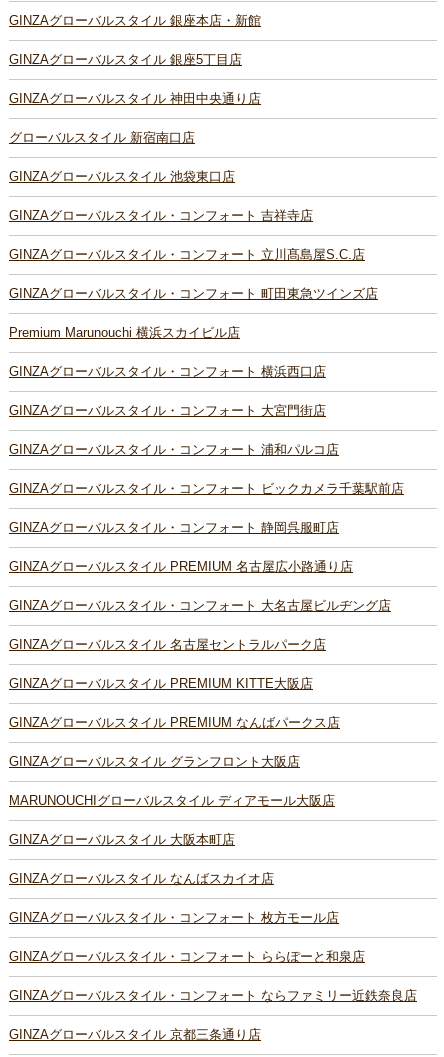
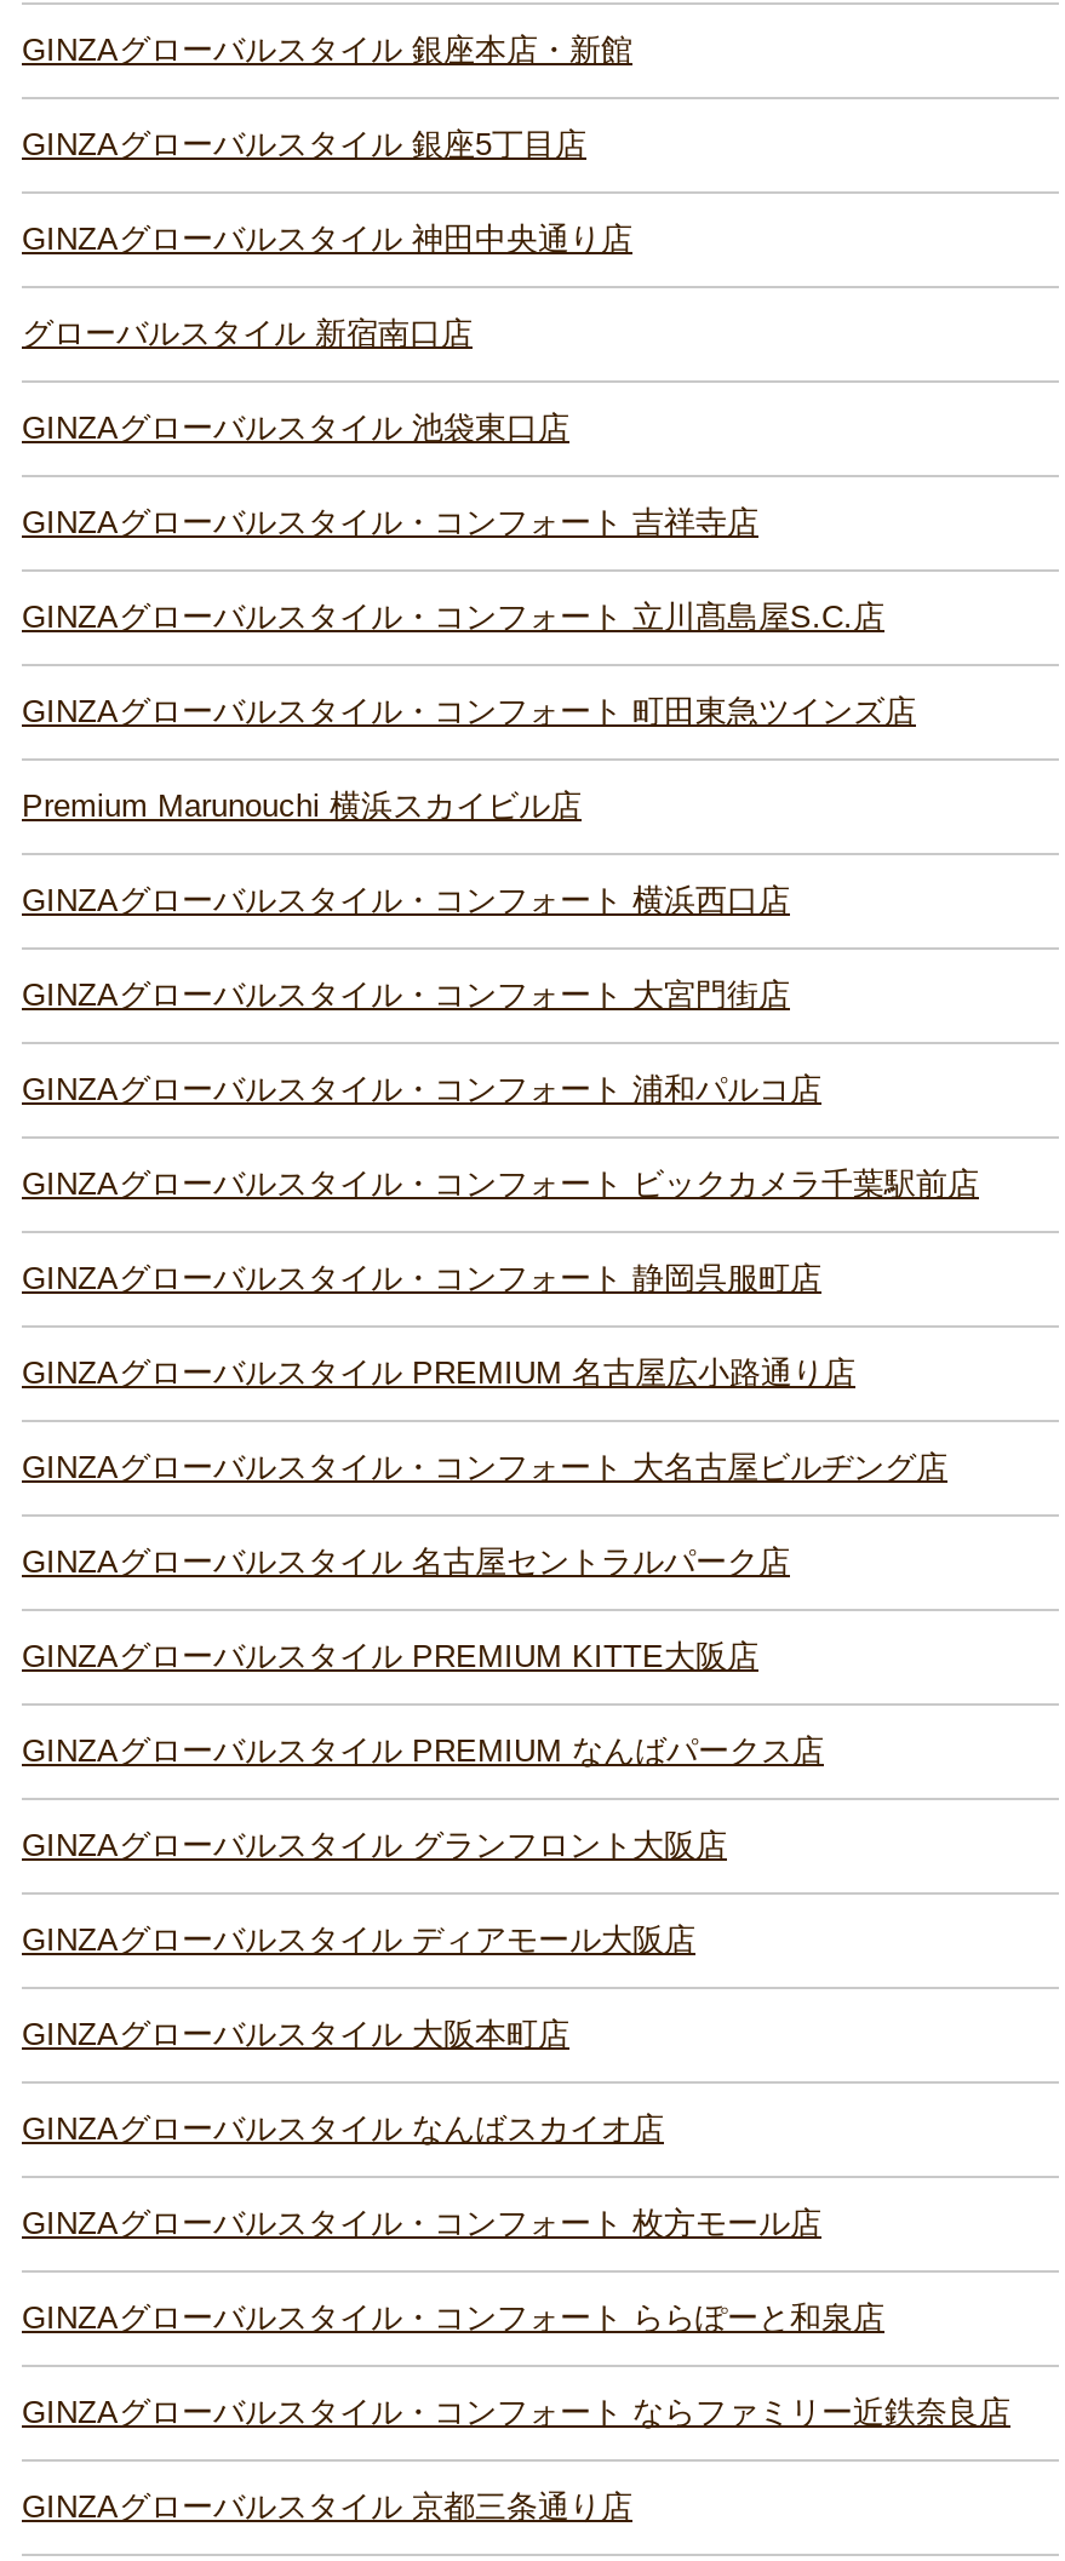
- MARUNOUCHIグローバルスタイル ディアモール大阪店
+ GINZAグローバルスタイル ディアモール大阪店
